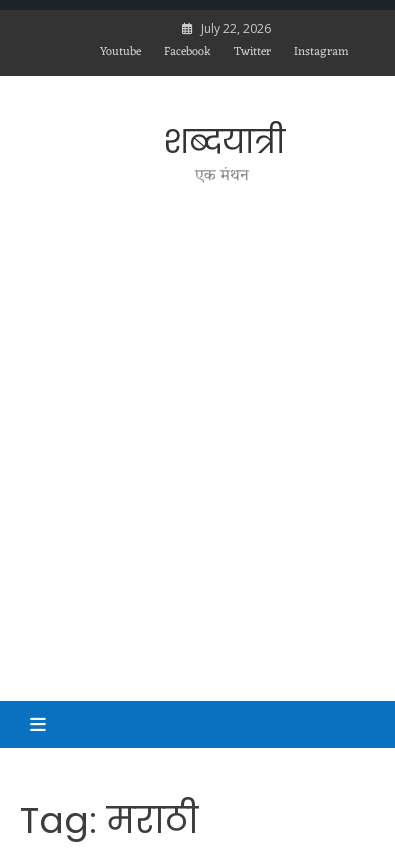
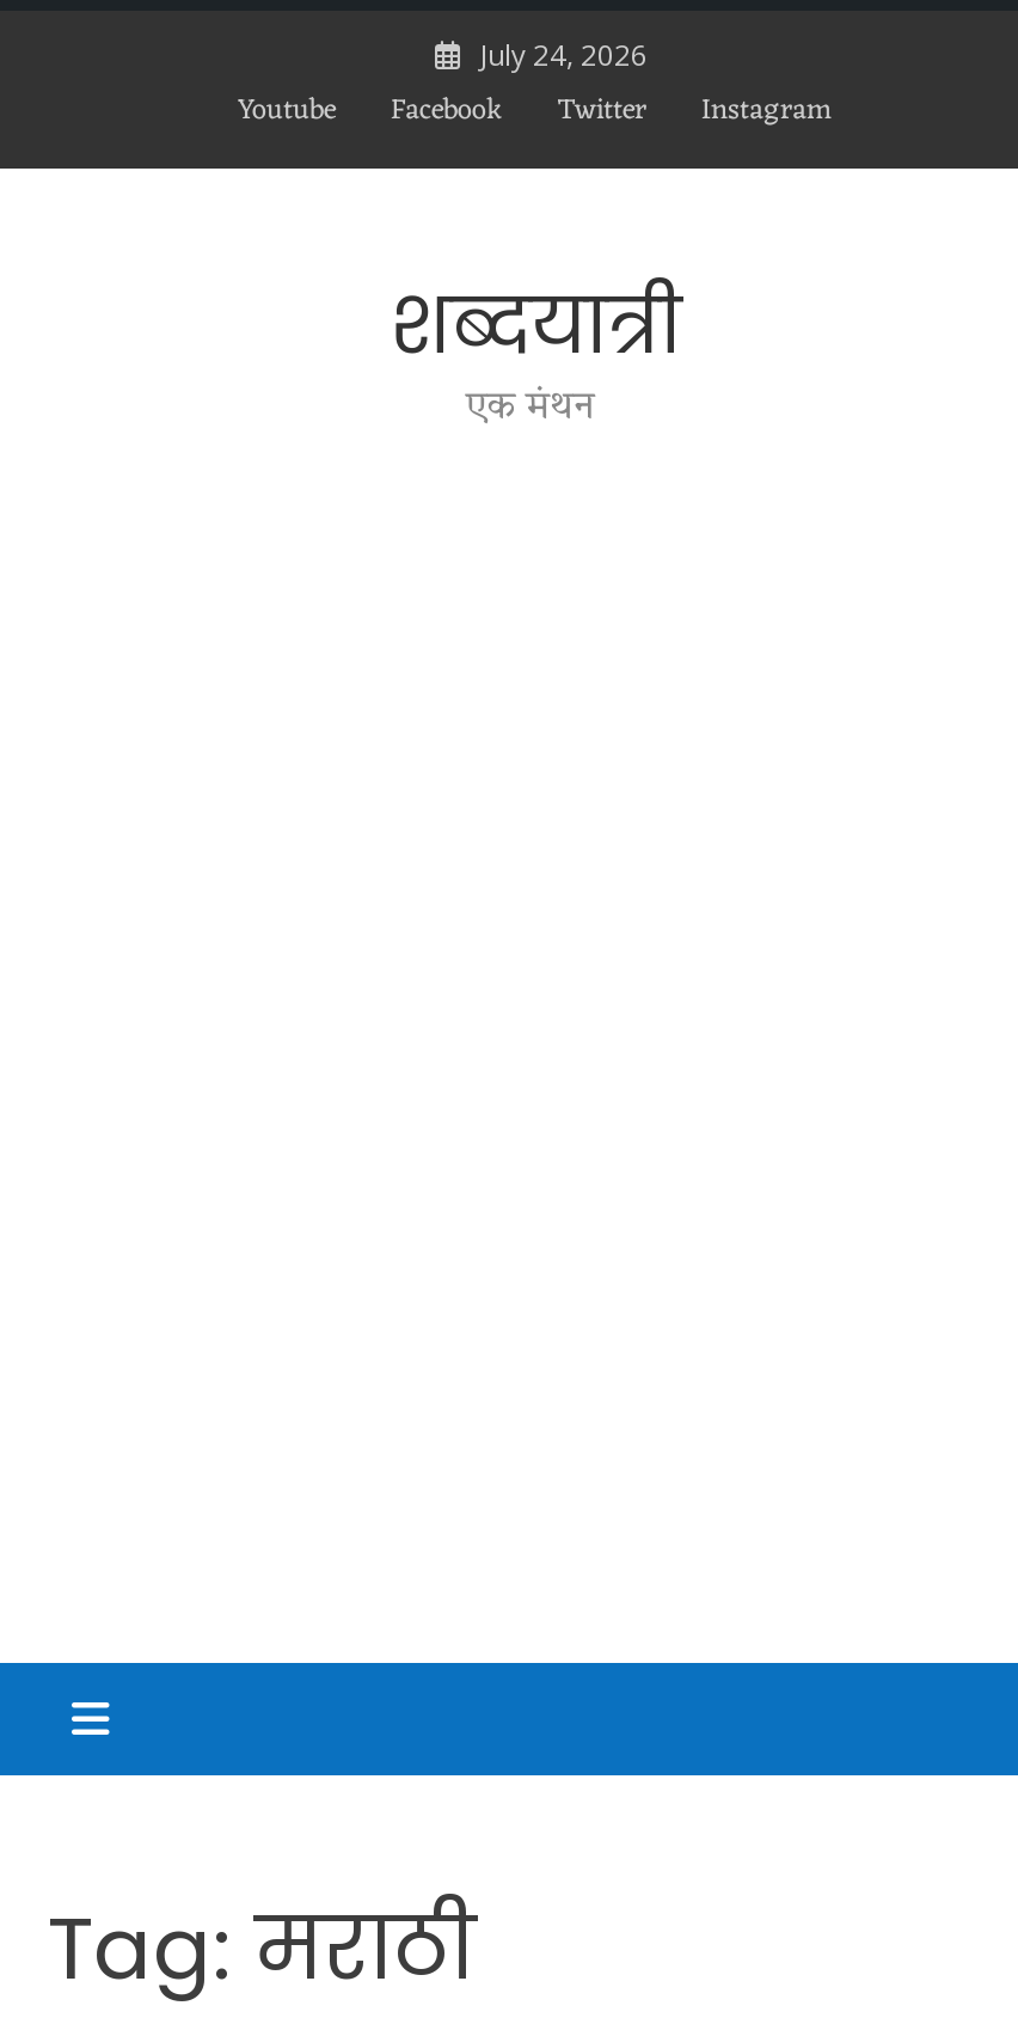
- July 22, 2026
+ July 24, 2026
